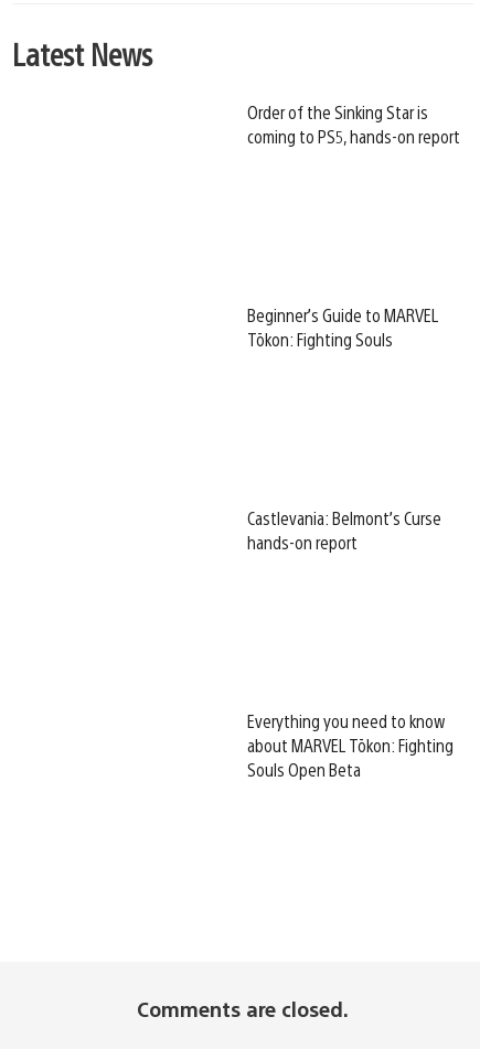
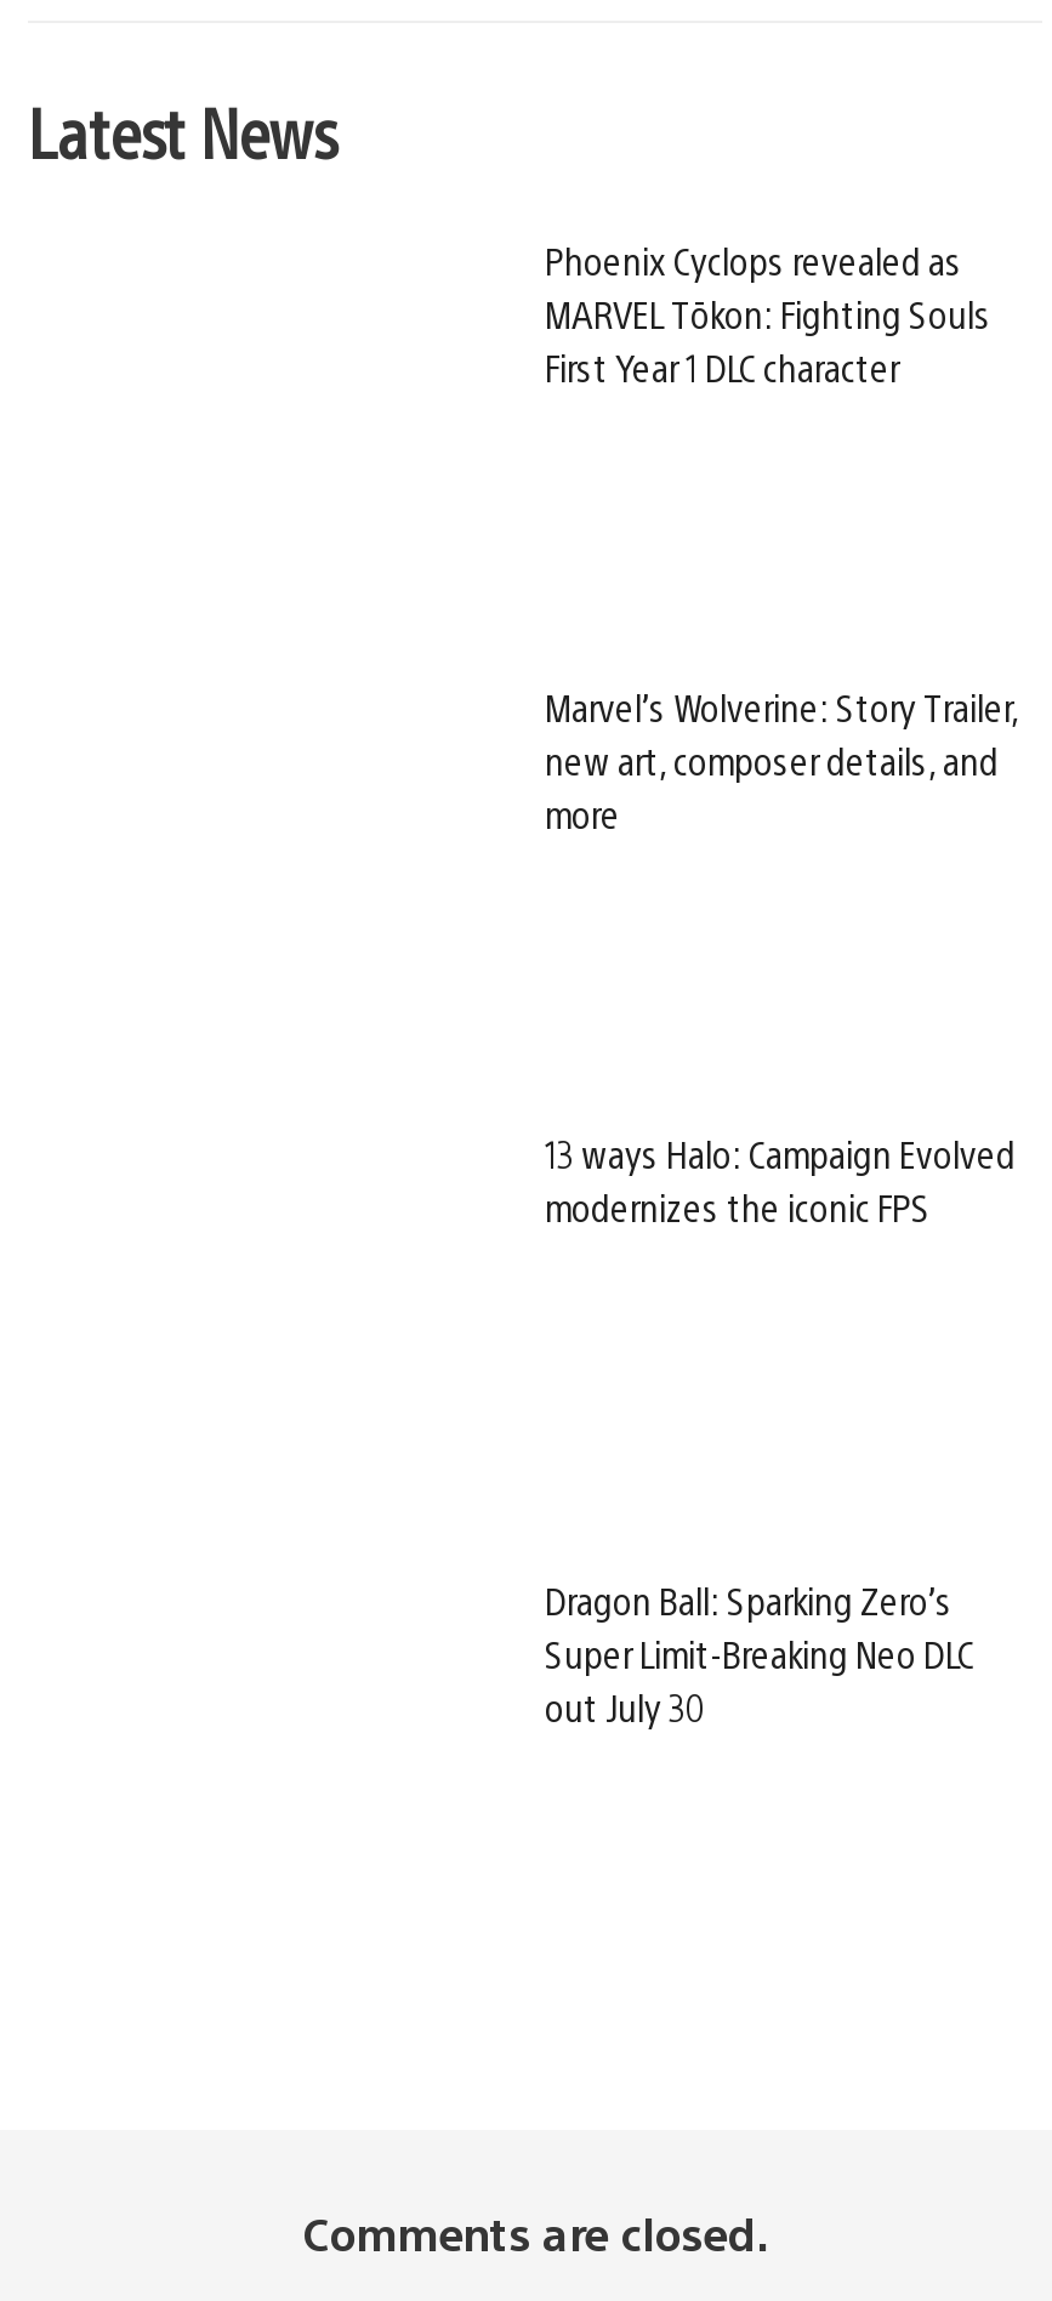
- Order of the Sinking Star is
- coming to PS5, hands-on report
+ Phoenix Cyclops revealed as
+ MARVEL Tōkon: Fighting Souls
+ First Year 1 DLC character

- Beginner’s Guide to MARVEL
- Tōkon: Fighting Souls
+ Marvel’s Wolverine: Story Trailer,
+ new art, composer details, and
+ more

- Castlevania: Belmont’s Curse
- hands-on report
+ 13 ways Halo: Campaign Evolved
+ modernizes the iconic FPS

- Everything you need to know
- about MARVEL Tōkon: Fighting
- Souls Open Beta
+ Dragon Ball: Sparking Zero’s
+ Super Limit-Breaking Neo DLC
+ out July 30
